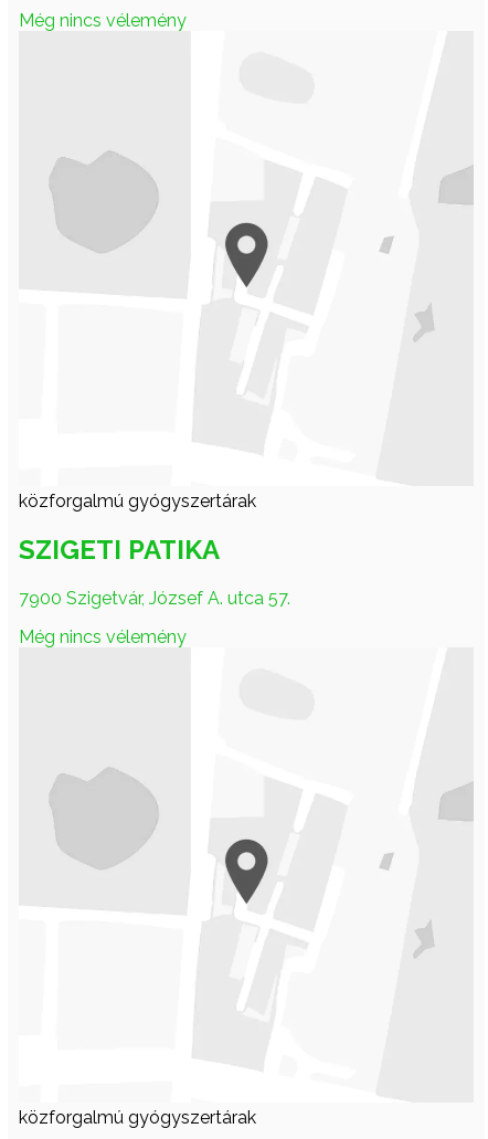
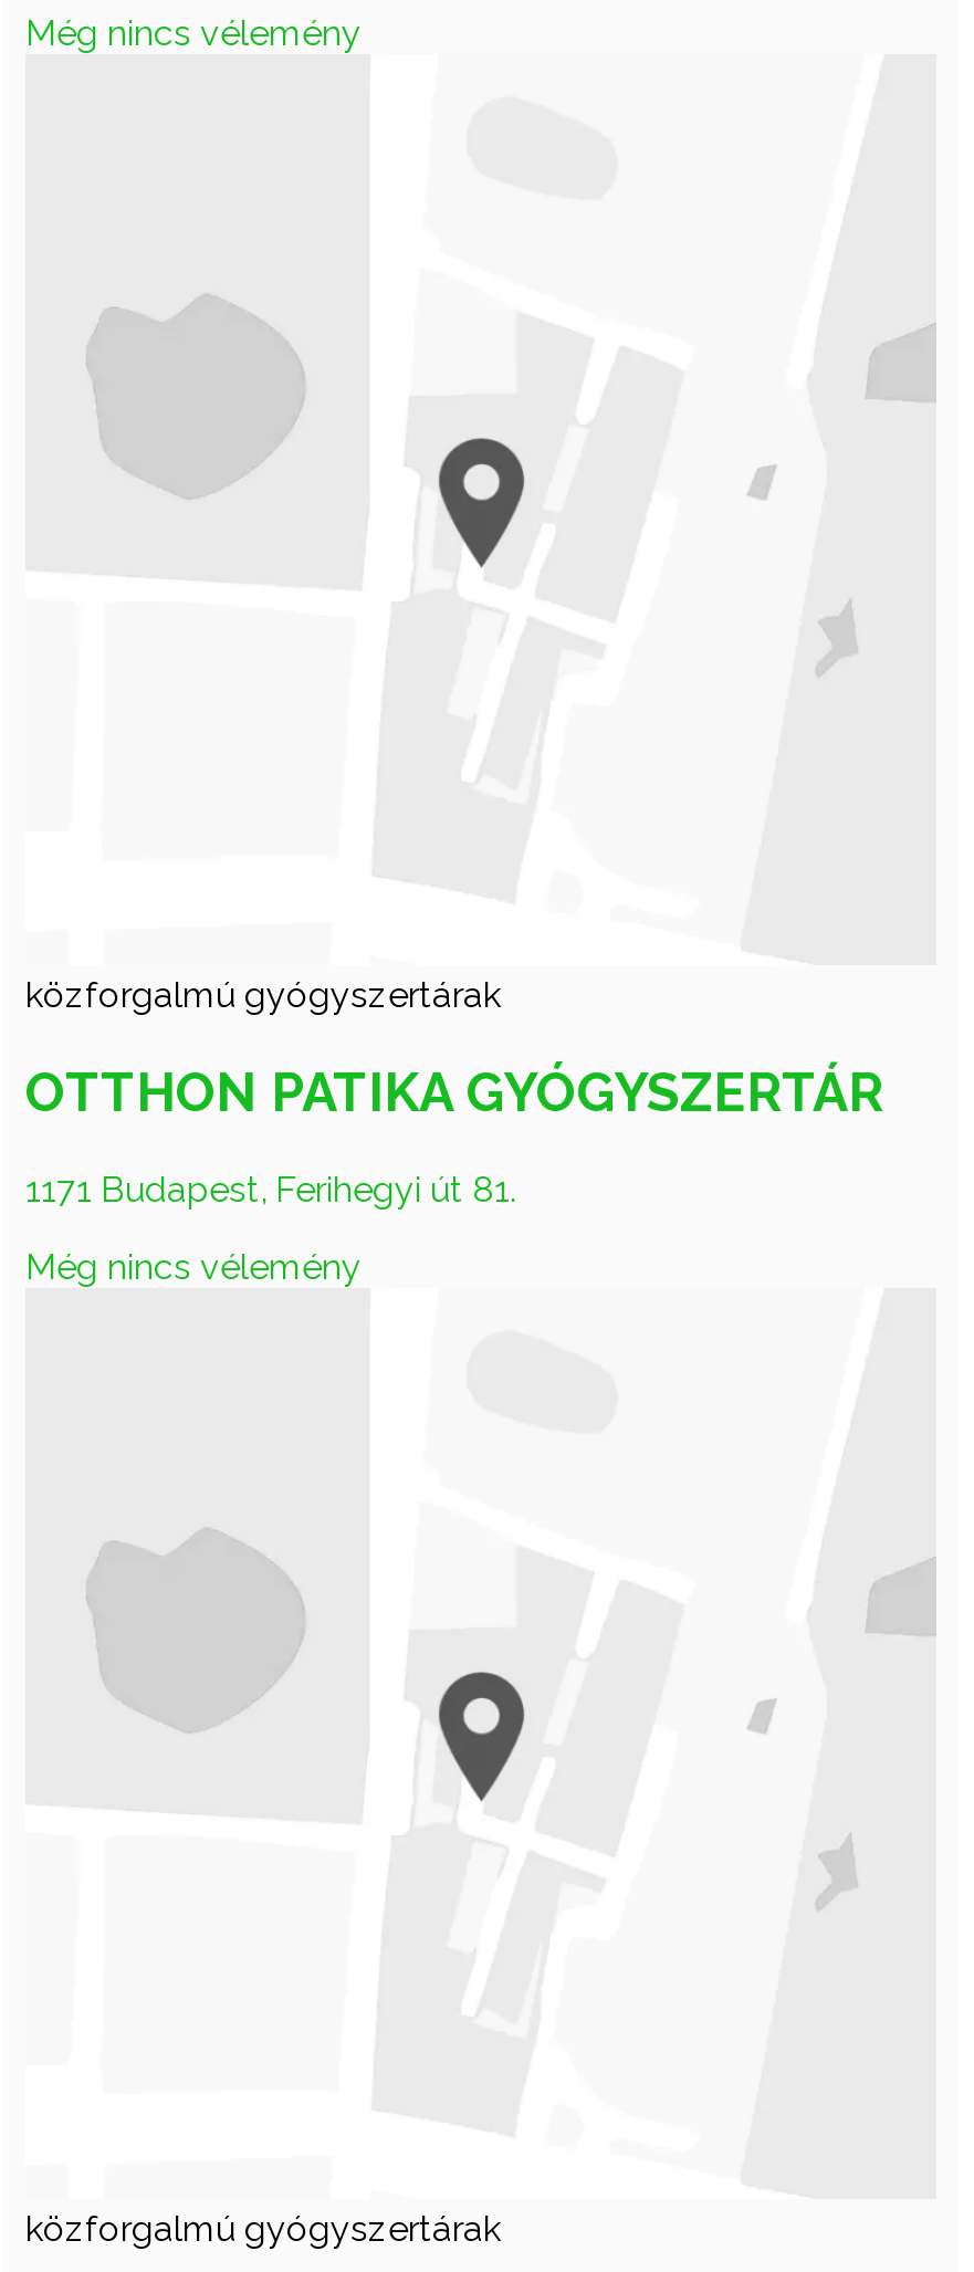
- SZIGETI PATIKA
+ OTTHON PATIKA GYÓGYSZERTÁR

- 7900 Szigetvár, József A. utca 57.
+ 1171 Budapest, Ferihegyi út 81.
